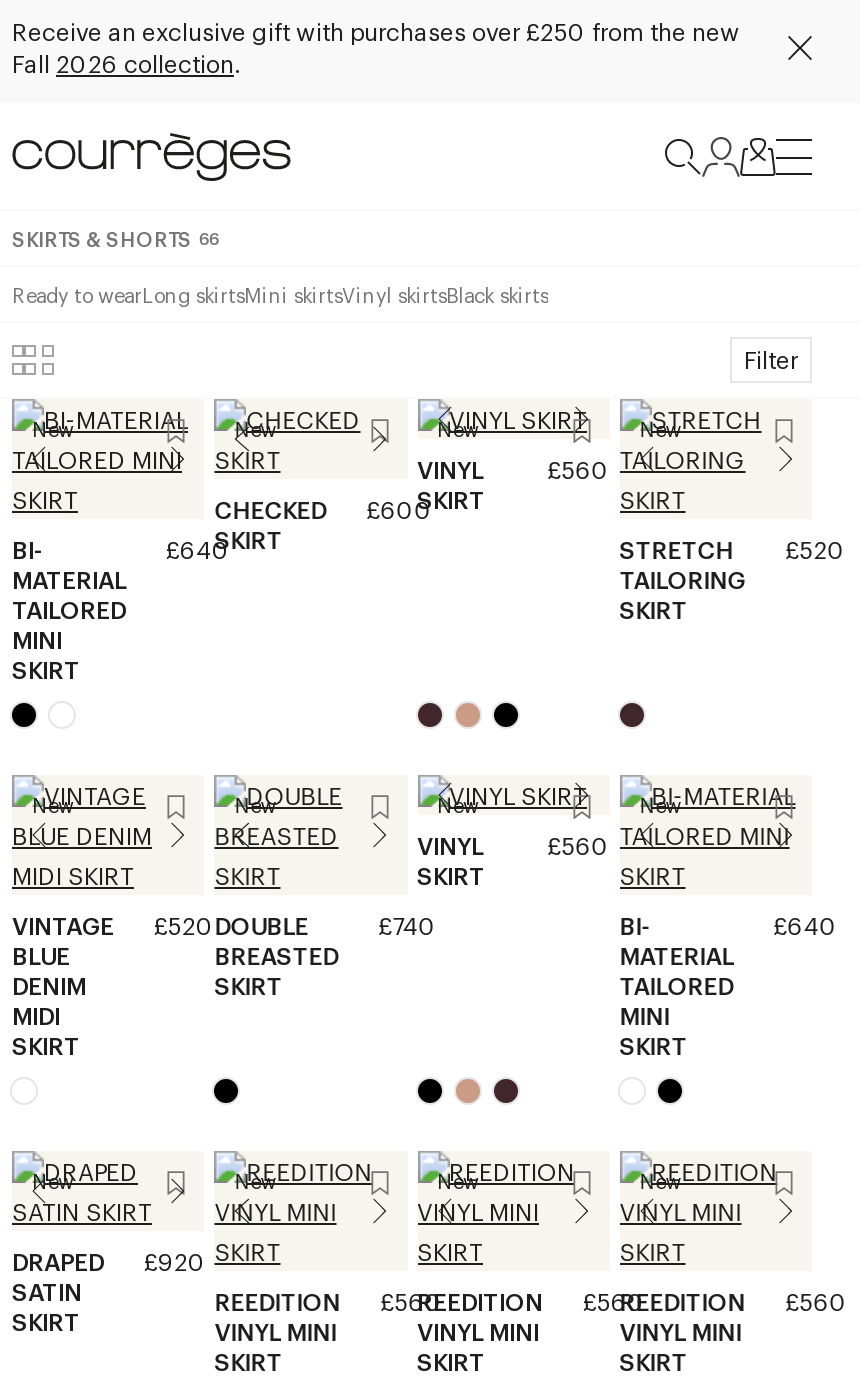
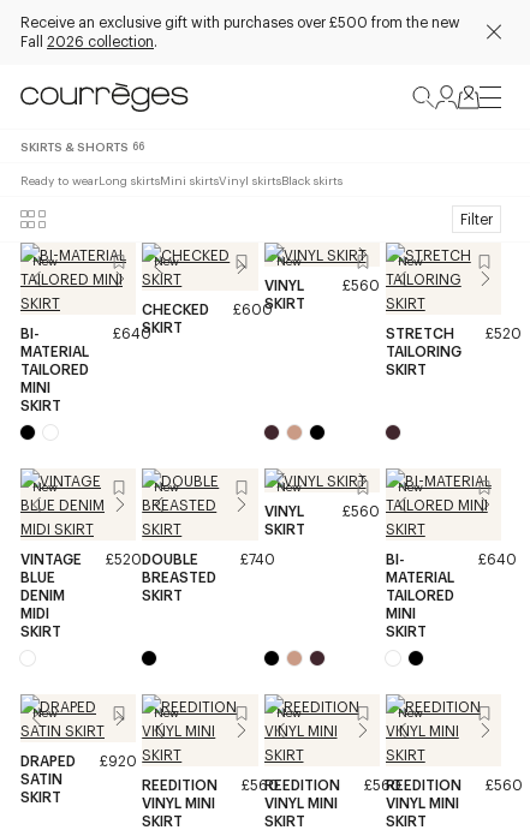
- Receive an exclusive gift with purchases over £250 from the new
+ Receive an exclusive gift with purchases over £500 from the new
